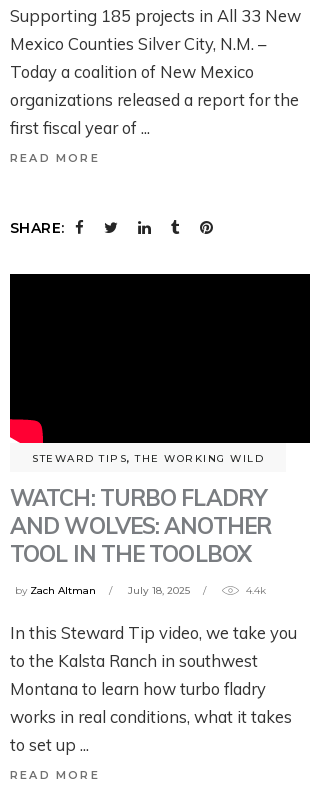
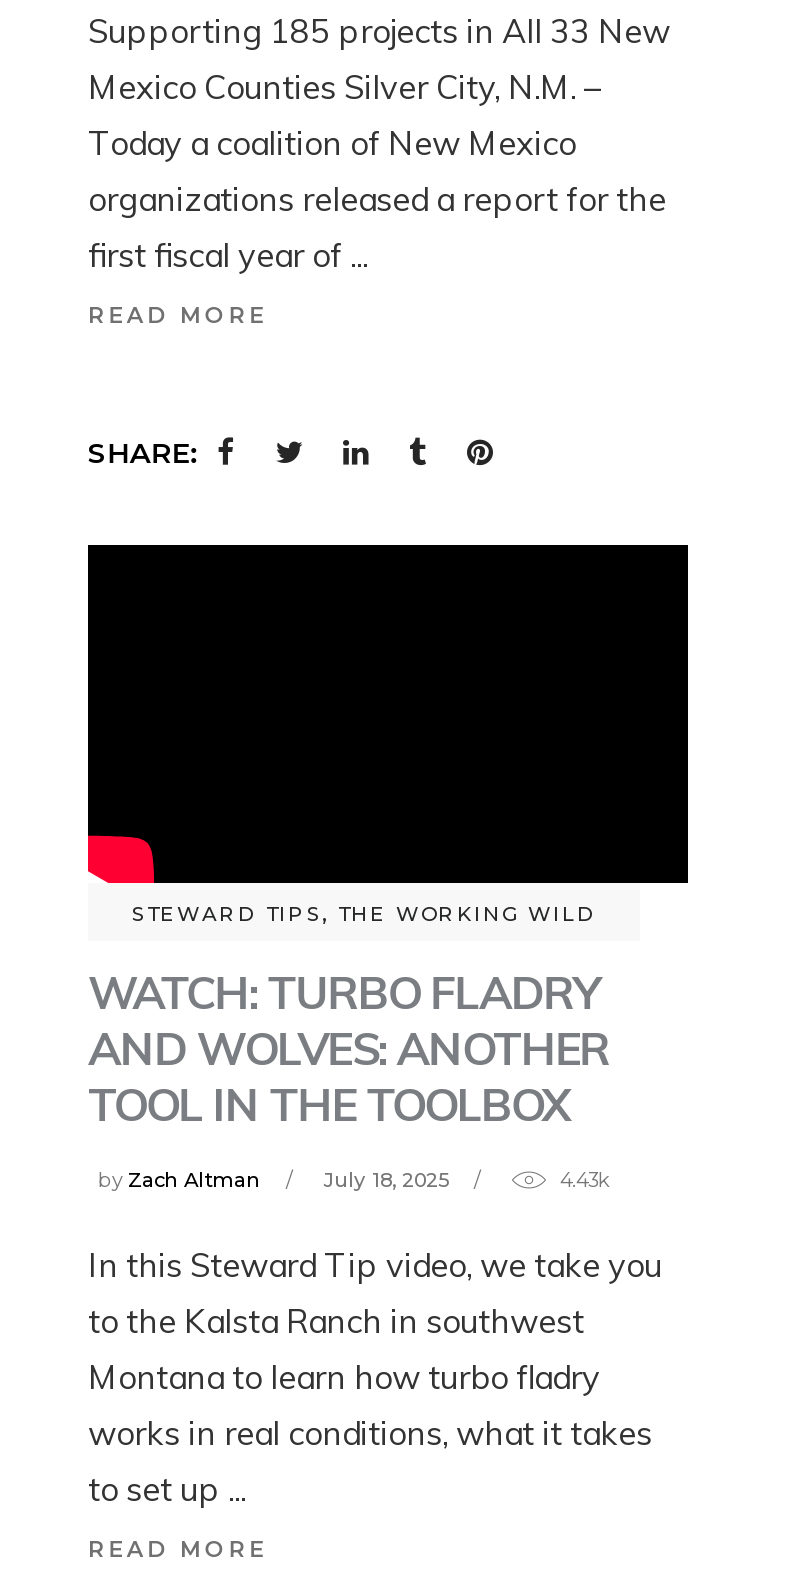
- 4.4k
+ 4.43k
